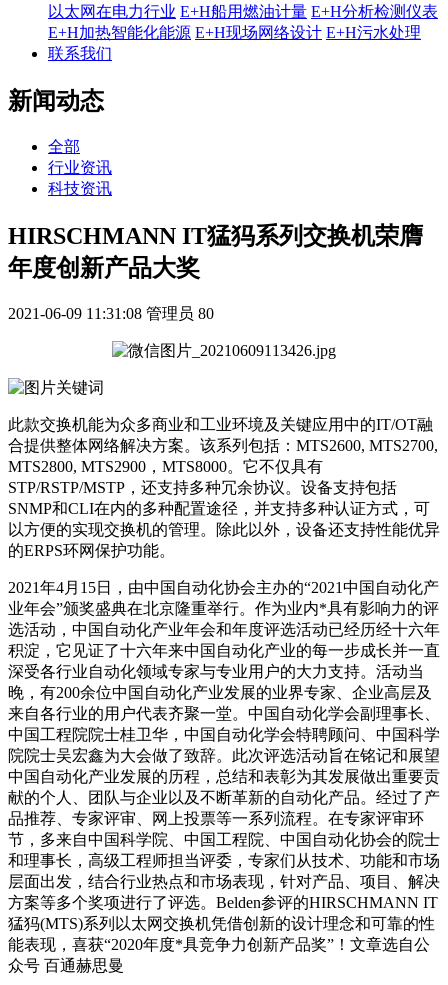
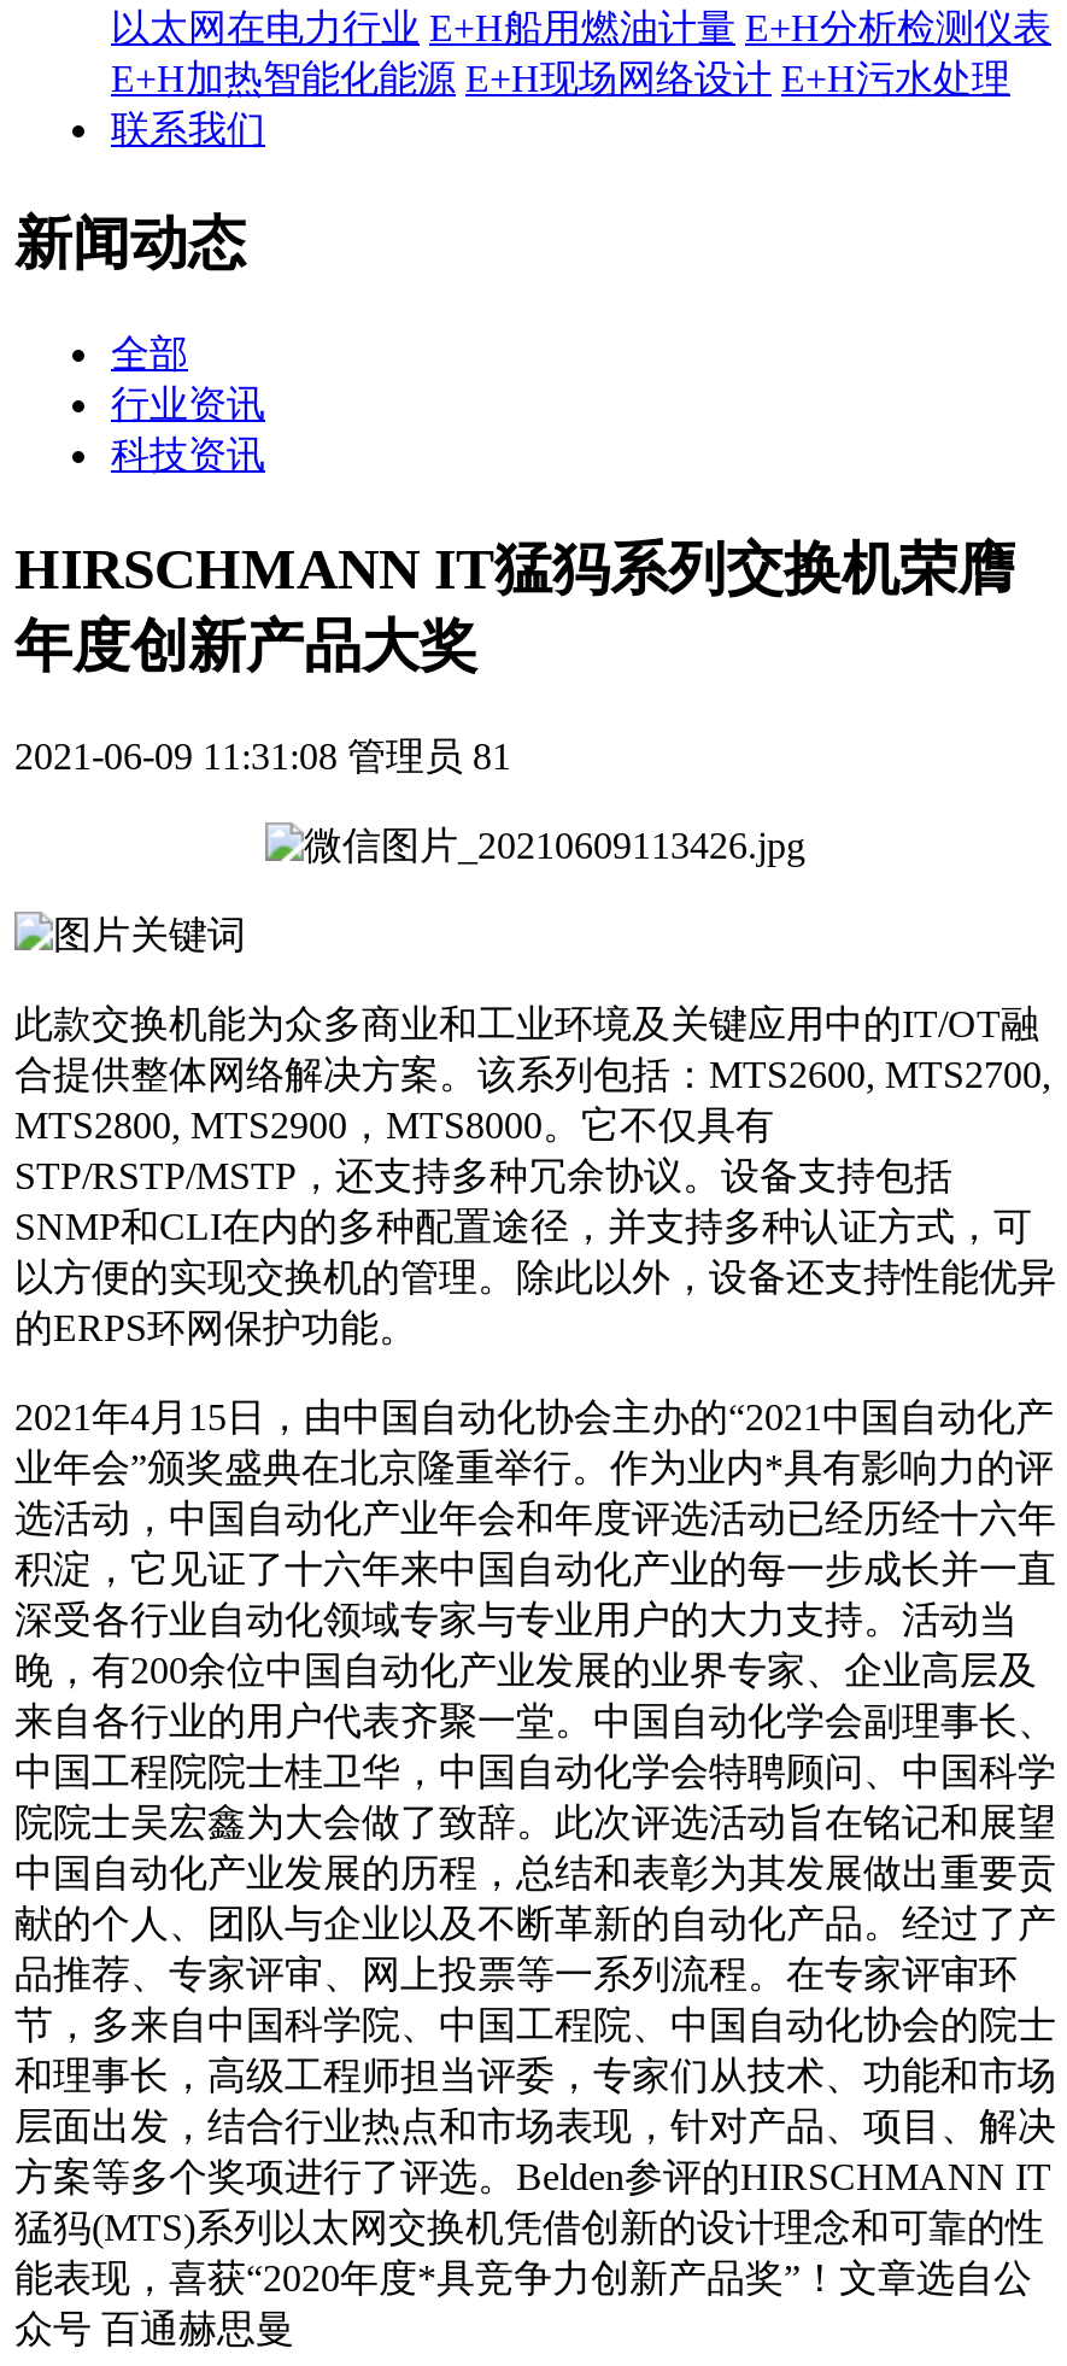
- 2021-06-09 11:31:08 管理员 80
+ 2021-06-09 11:31:08 管理员 81
